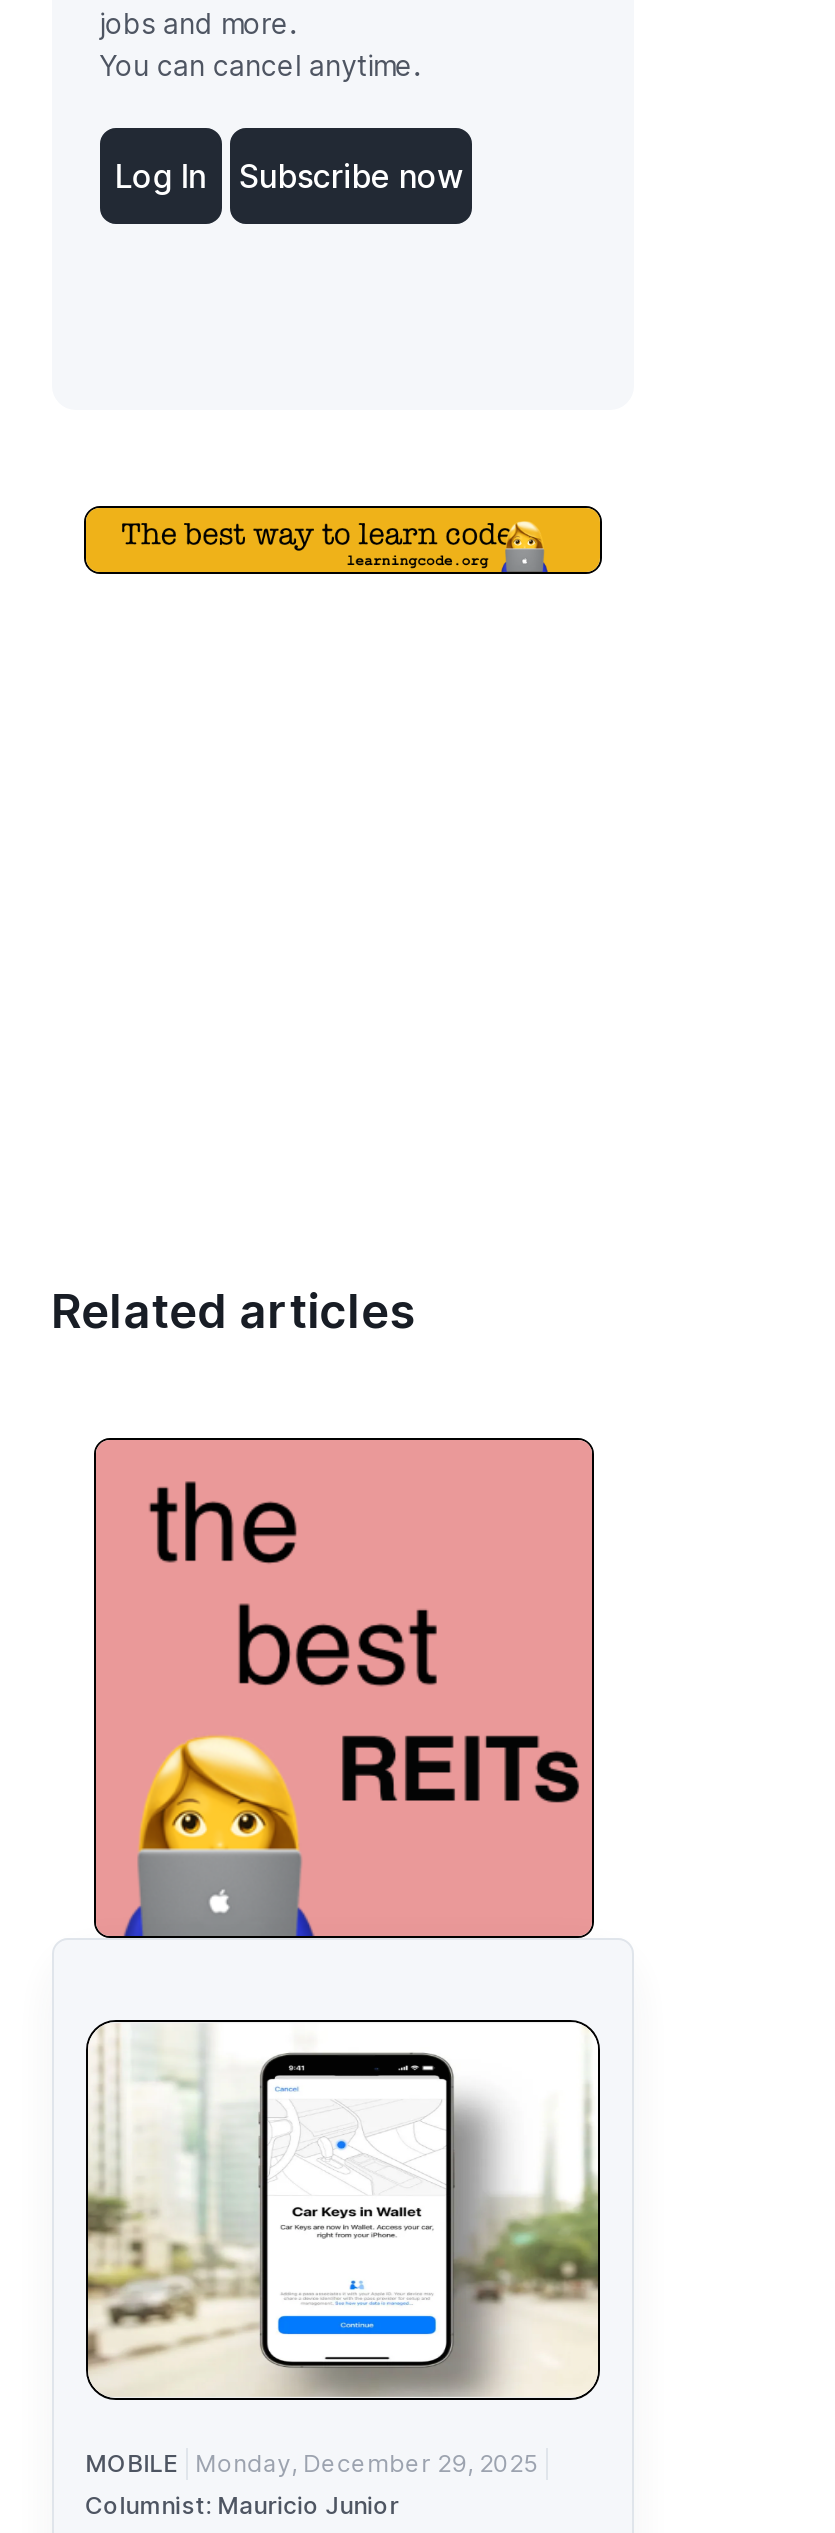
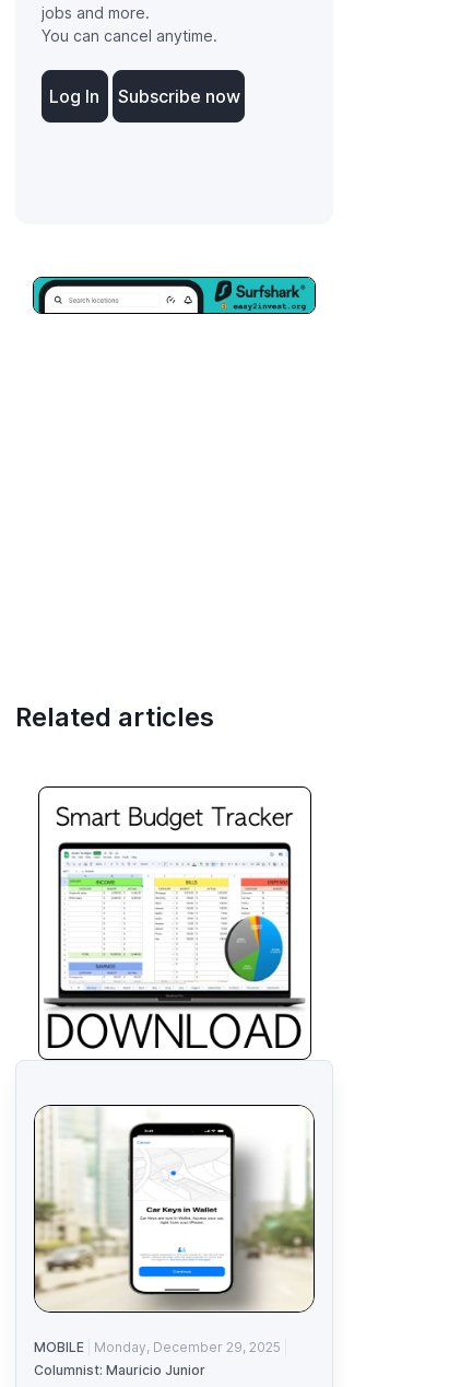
- [image]
+ [image]

- [image]
+ [image]
